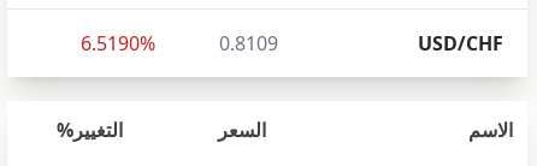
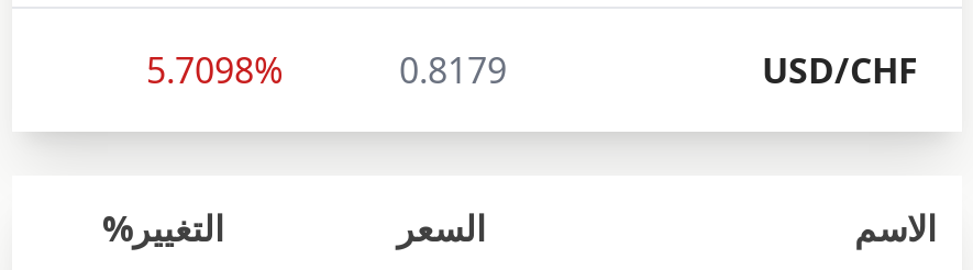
- 6.5190%
+ 5.7098%

- 0.8109
+ 0.8179
